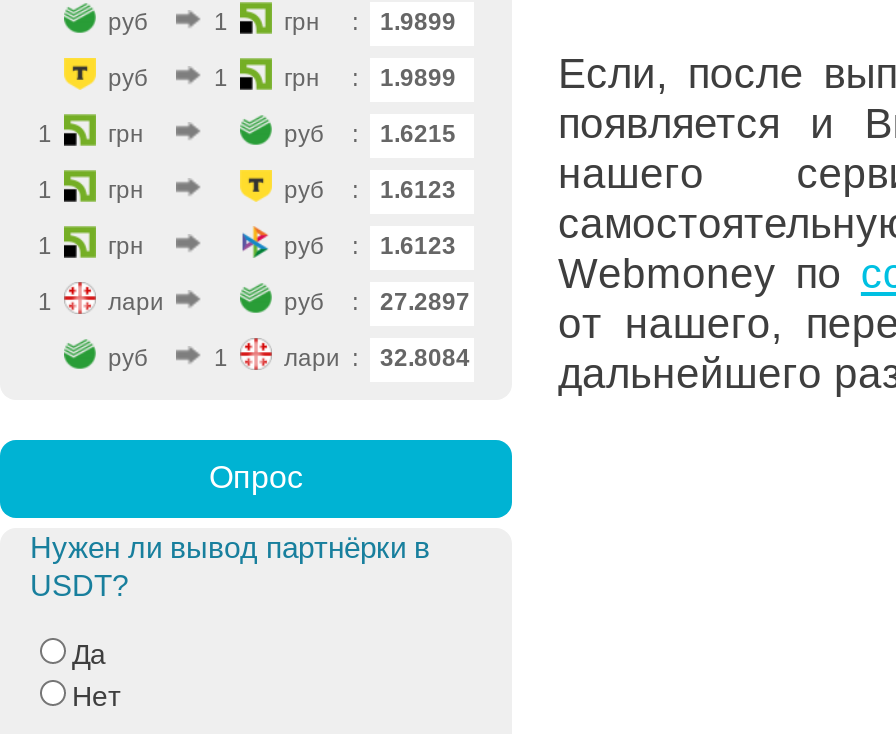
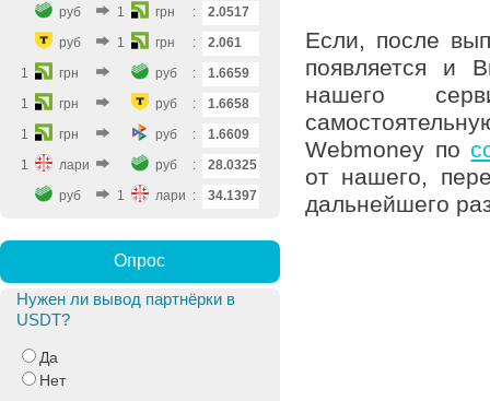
- 1.9899
+ 2.0517

- 1.9899
+ 2.061

- 1.6215
+ 1.6659

- 1.6123
+ 1.6658

- 1.6123
+ 1.6609

- 27.2897
+ 28.0325

- 1 лари : 32.8084
+ 1 лари : 34.1397
